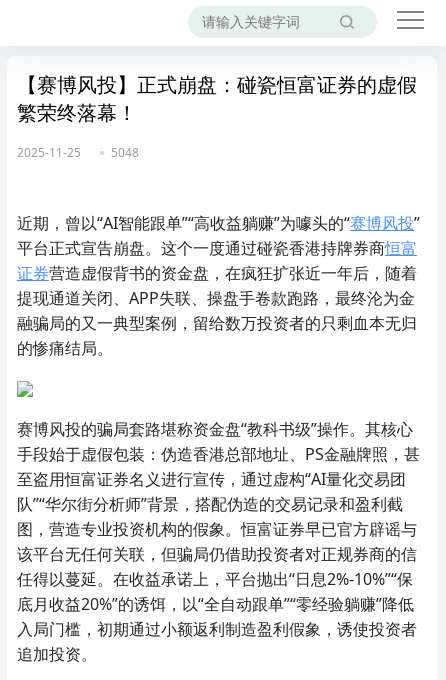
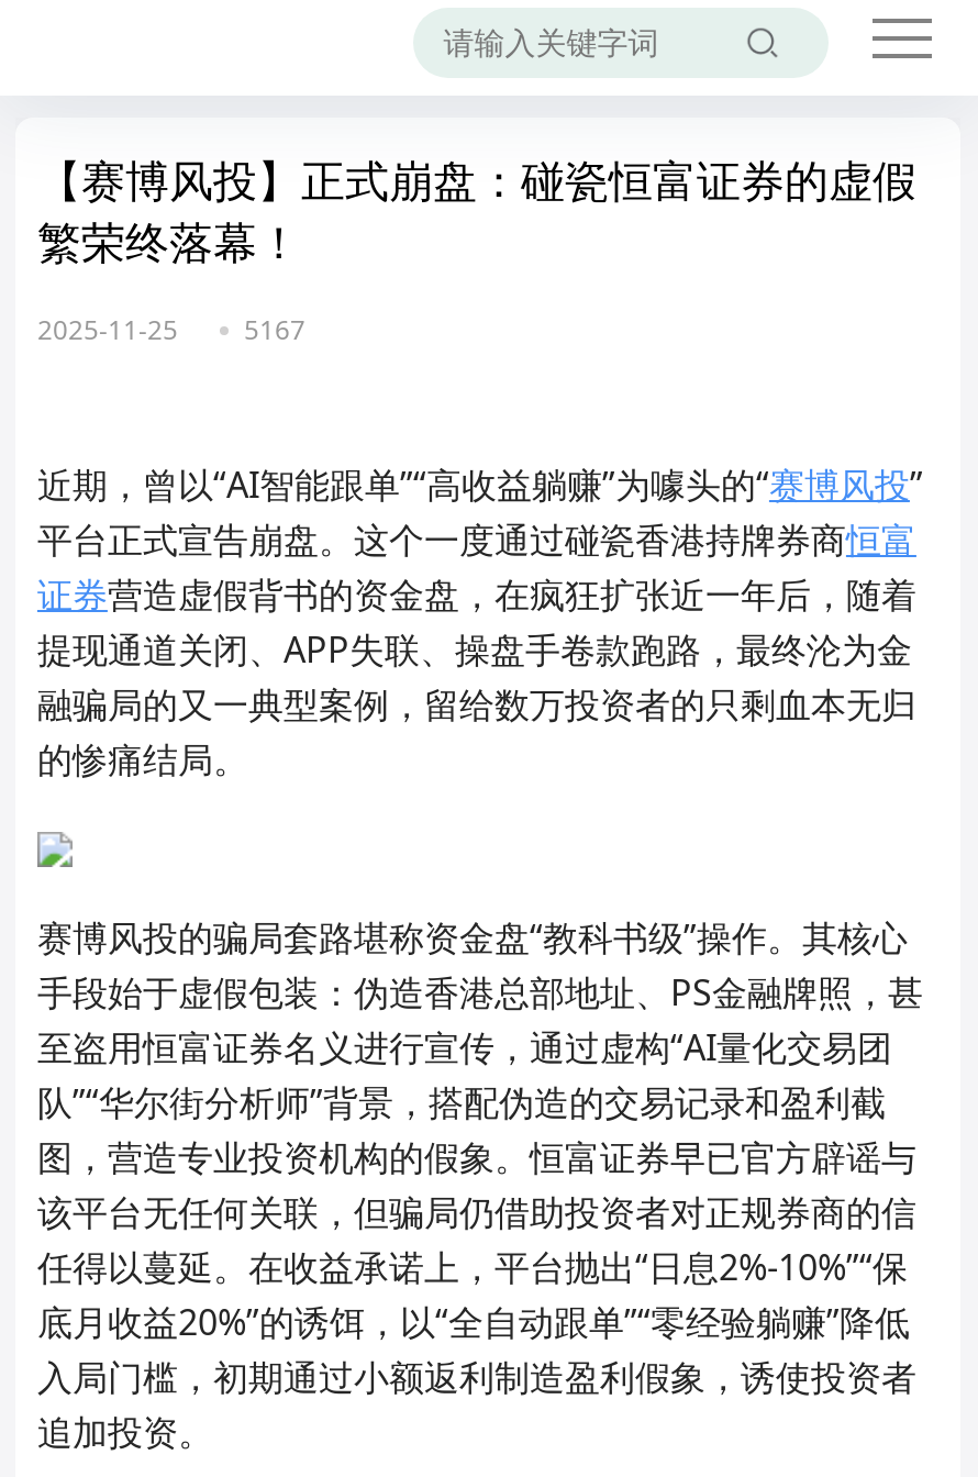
- 2025-11-25 5048
+ 2025-11-25 5167
